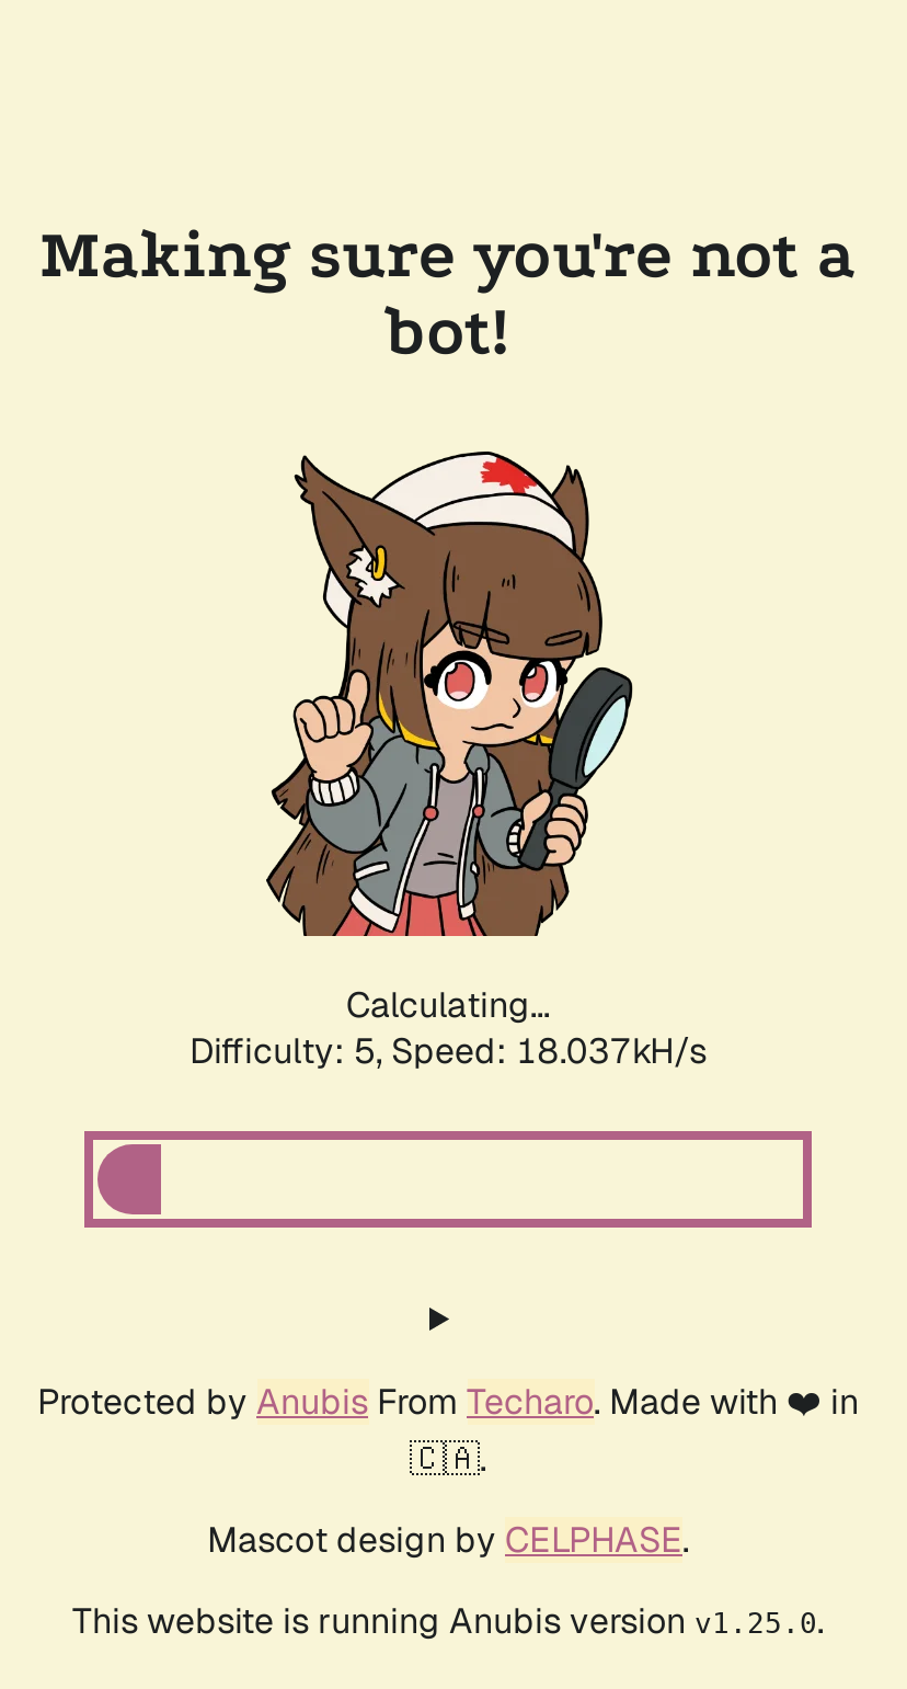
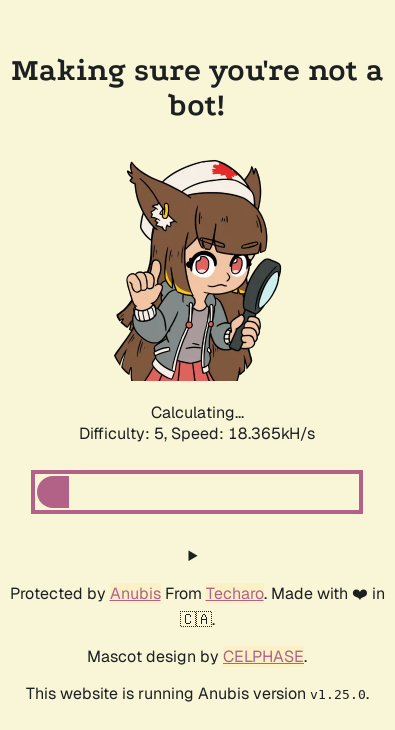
- Difficulty: 5, Speed: 18.037kH/s
+ Difficulty: 5, Speed: 18.365kH/s
